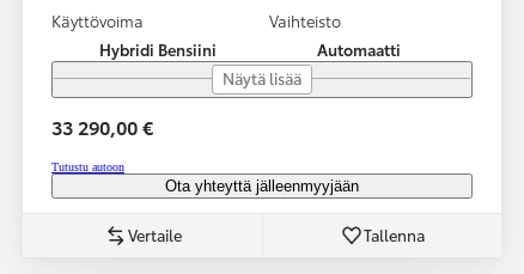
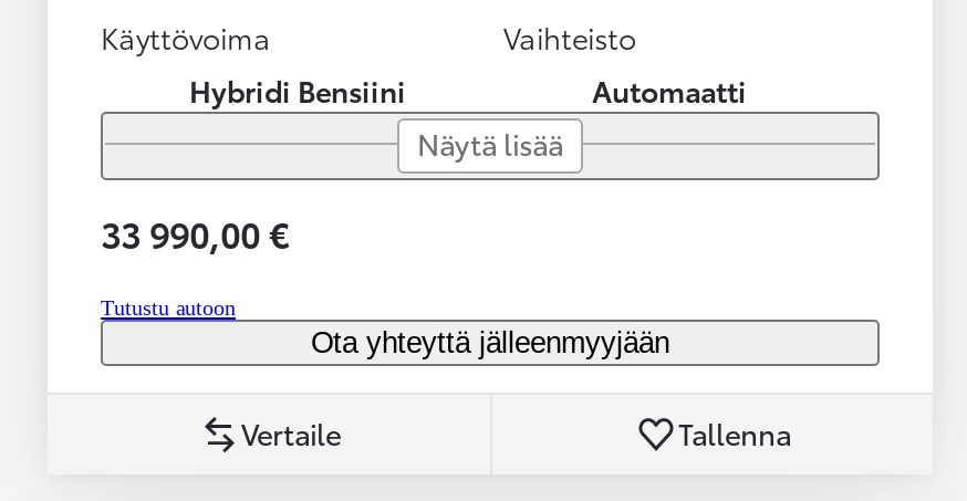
- 33 290,00 €
+ 33 990,00 €
